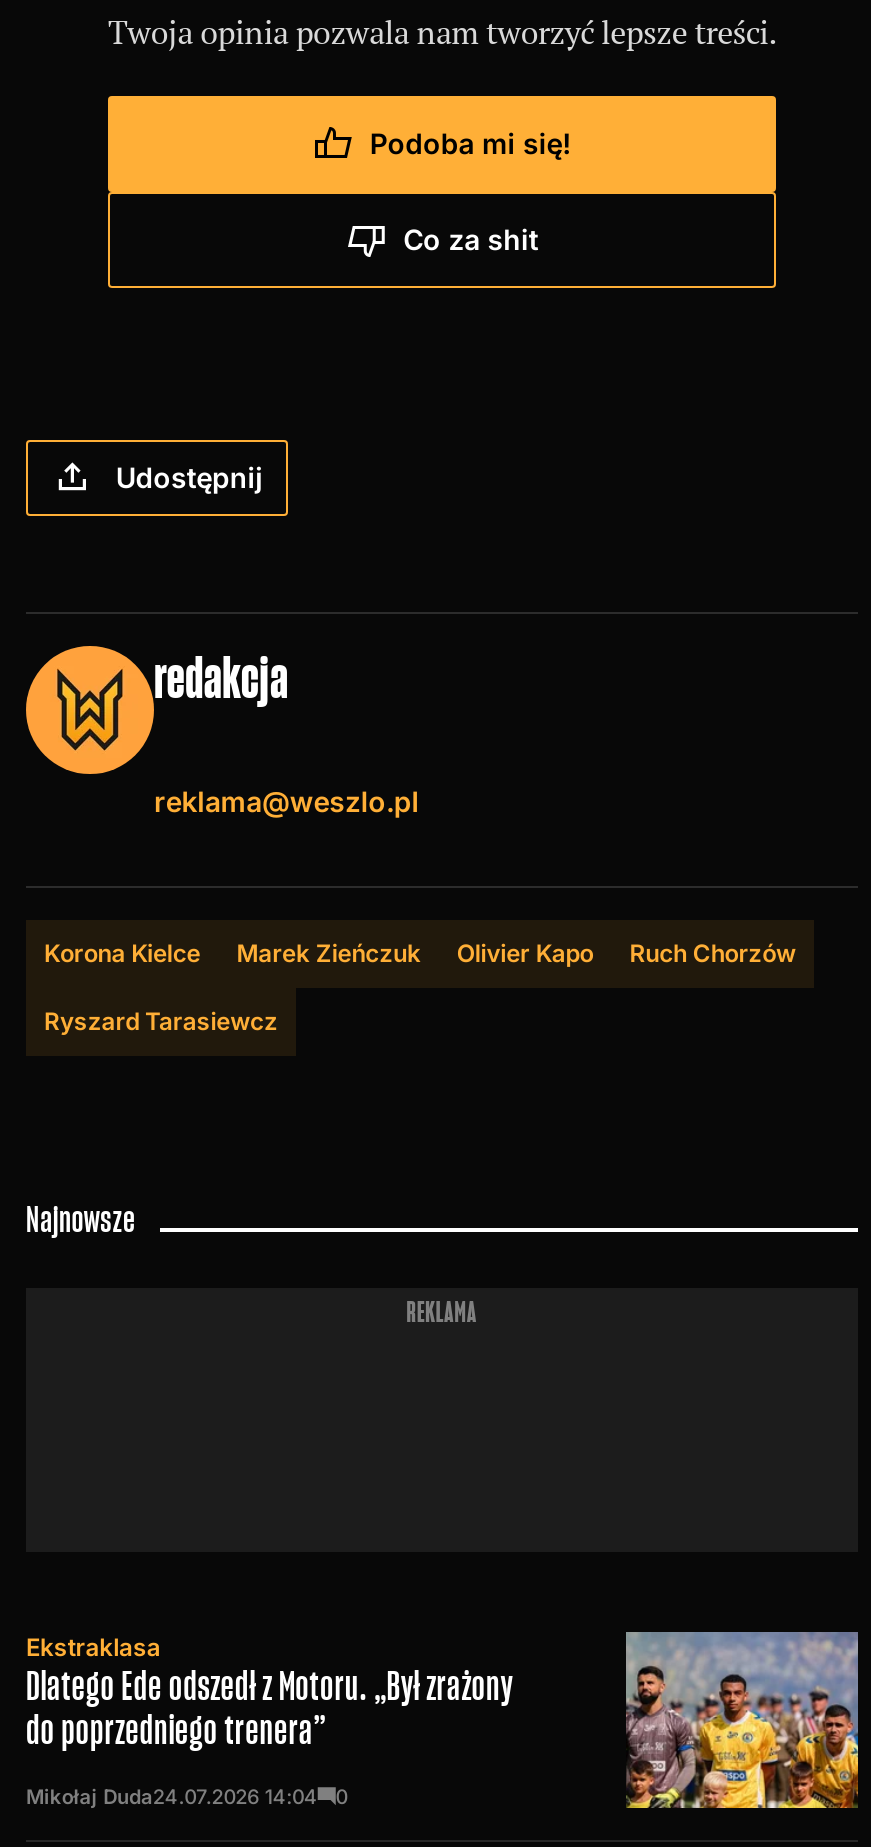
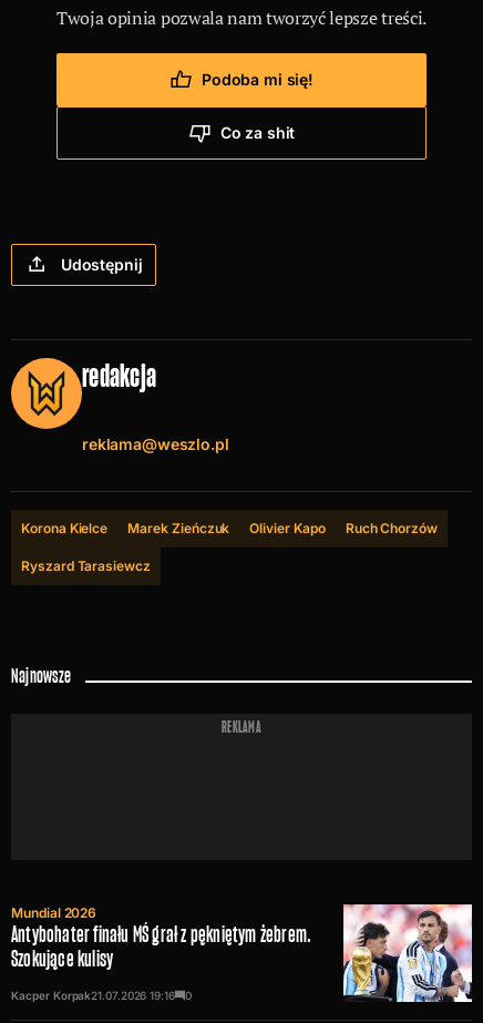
- Ekstraklasa
- Dlatego Ede odszedł z Motoru. „Był zrażony
- do poprzedniego trenera”
+ Mundial 2026
+ Antybohater finału MŚ grał z pękniętym żebrem.
+ Szokujące kulisy

- [image]
+ [image]

- Mikołaj Duda24.07.2026 14:04
+ Kacper Korpak21.07.2026 19:16
